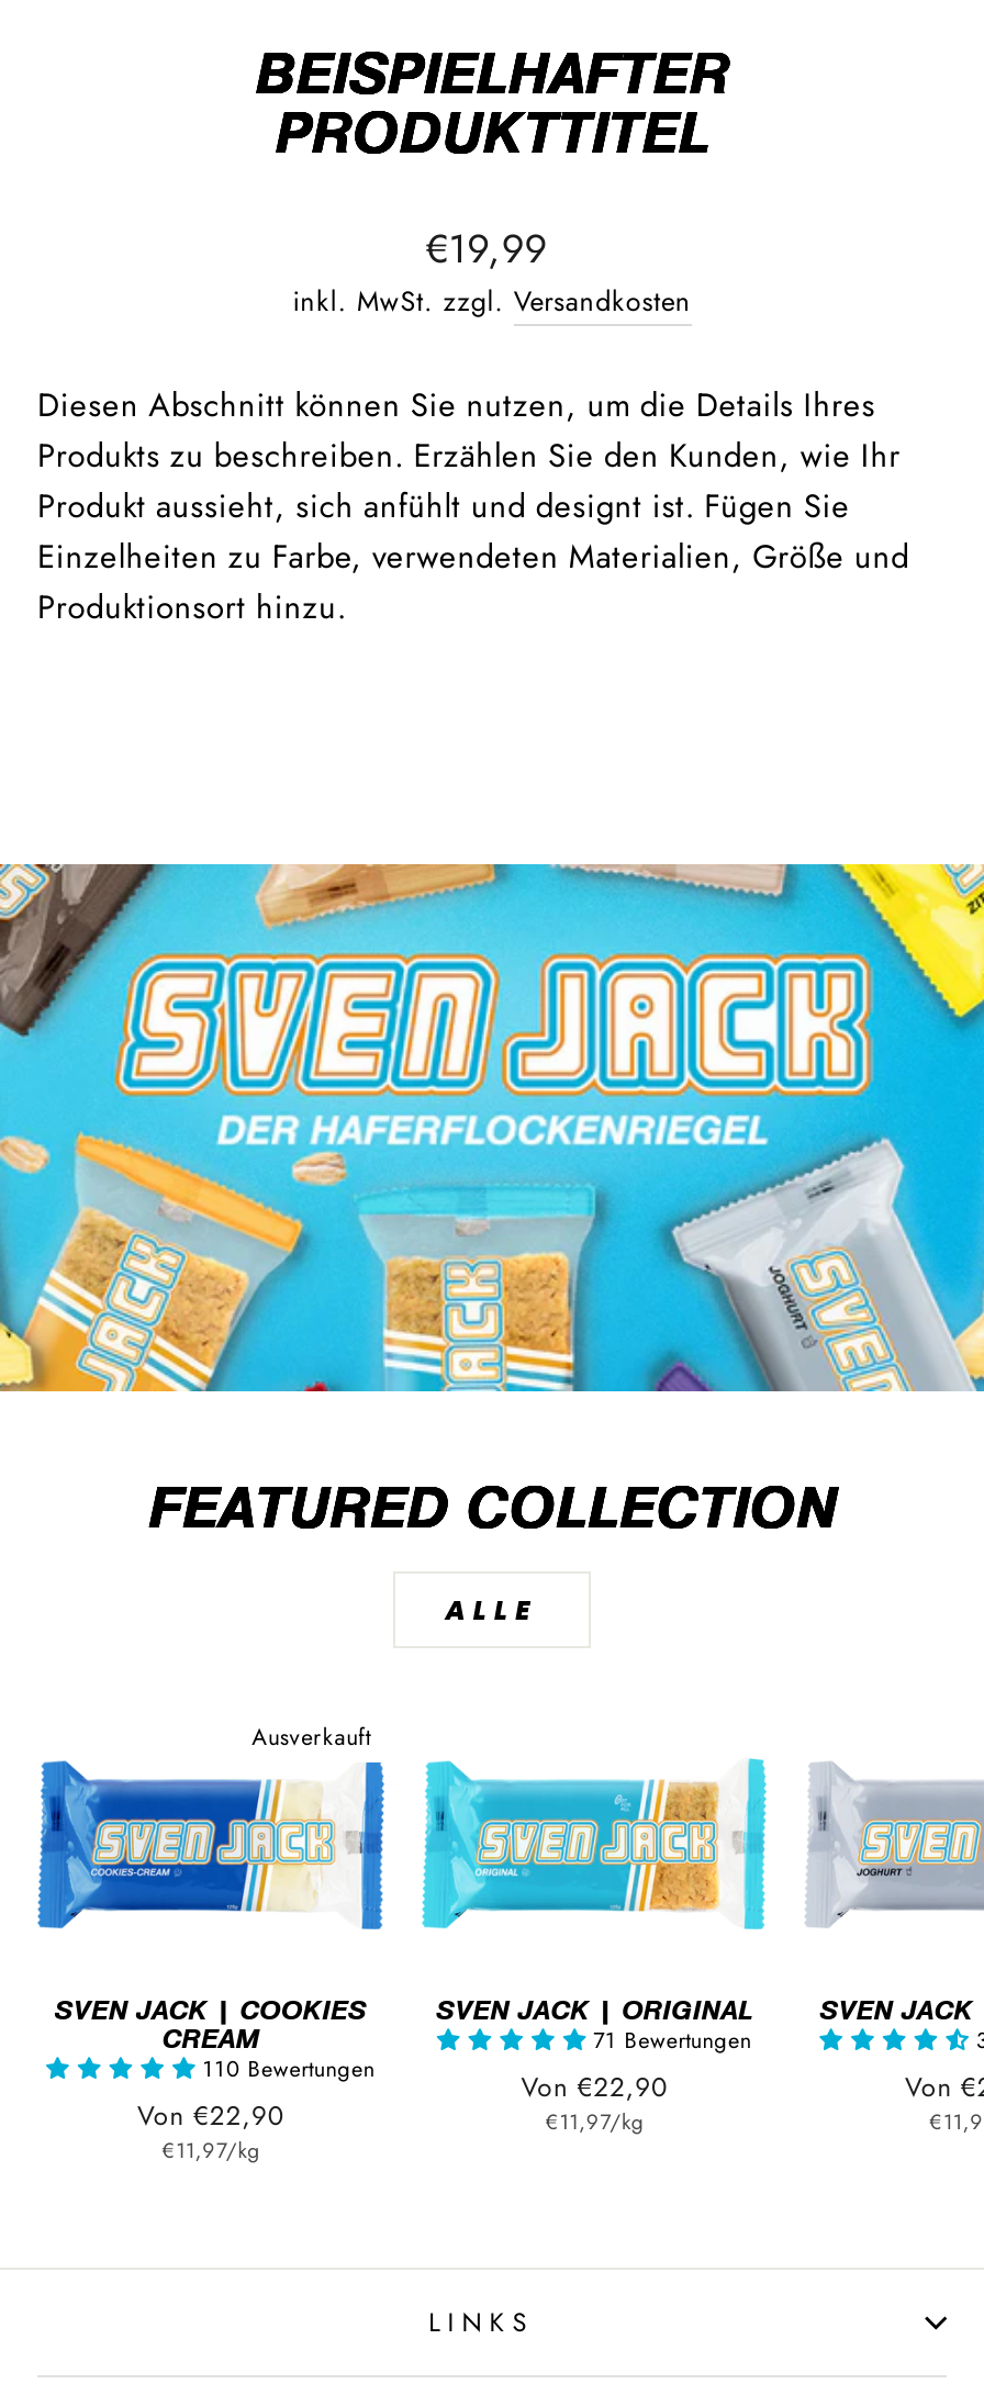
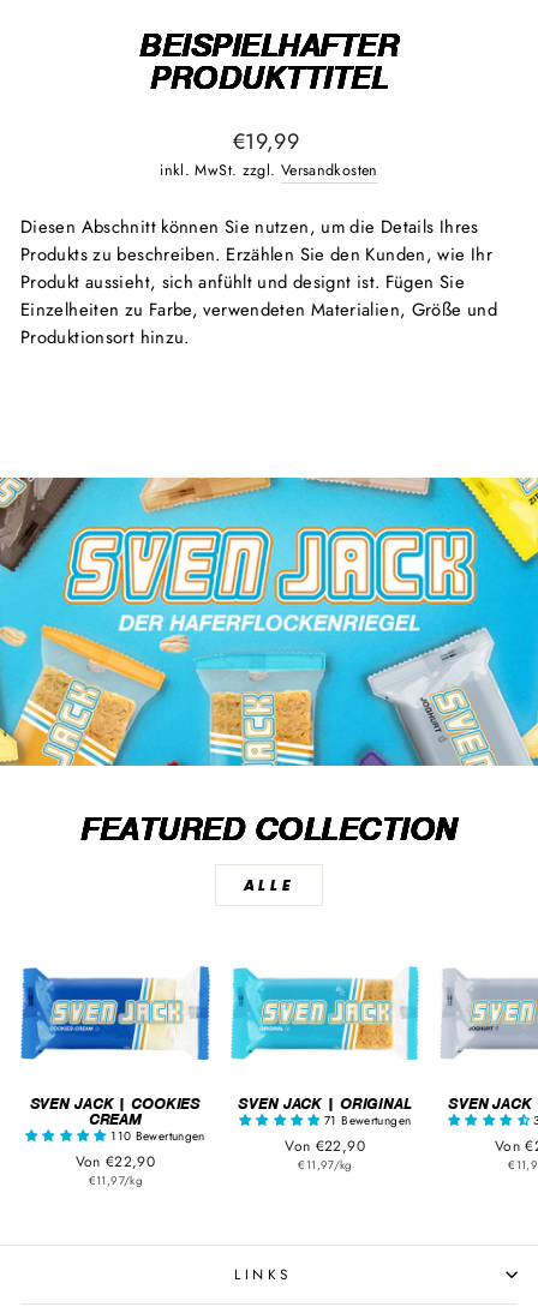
- Ausverkauft
